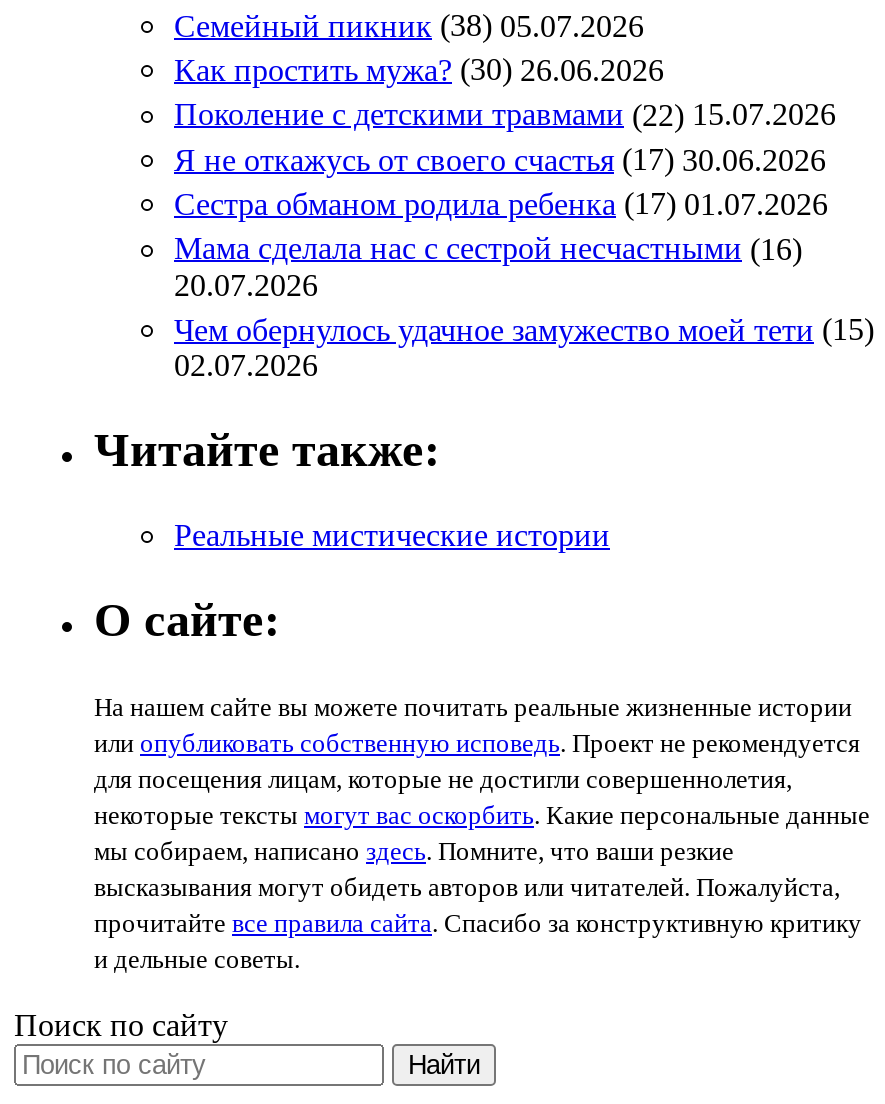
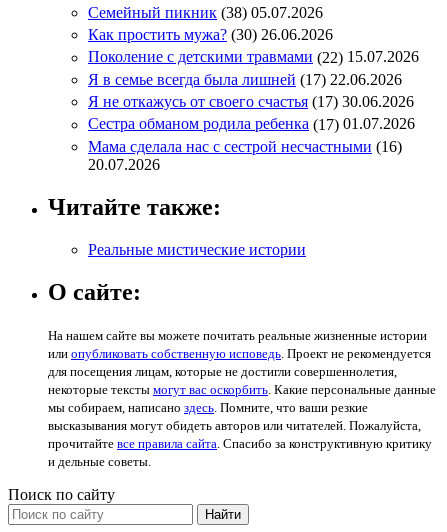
+ Я в семье всегда была лишней (17) 22.06.2026

moved down: Я не откажусь от своего счастья (17) 30.06.2026 | Сестра обманом родила ребенка (17) 01.07.2026 | Мама сделала нас с сестрой несчастными (16) | 20.07.2026

- Чем обернулось удачное замужество моей тети (15)
- 02.07.2026
